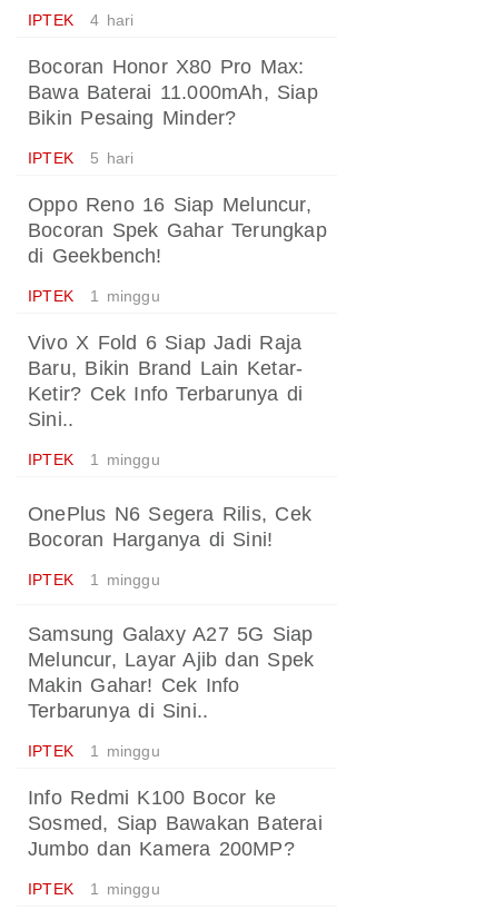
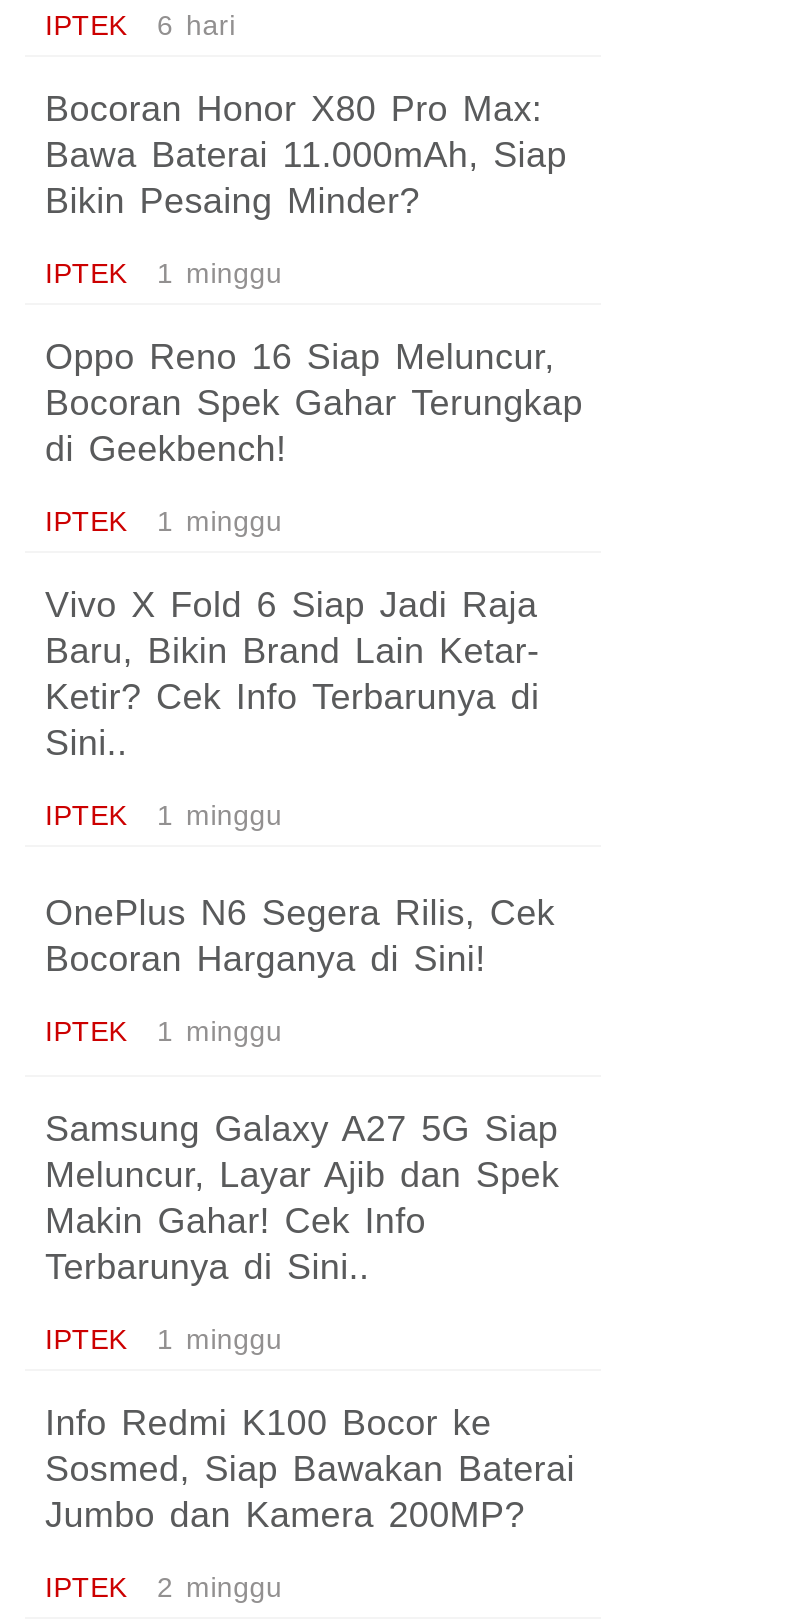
- IPTEK 4 hari
+ IPTEK 6 hari

- IPTEK 5 hari
+ IPTEK 1 minggu

- IPTEK 1 minggu
+ IPTEK 2 minggu
